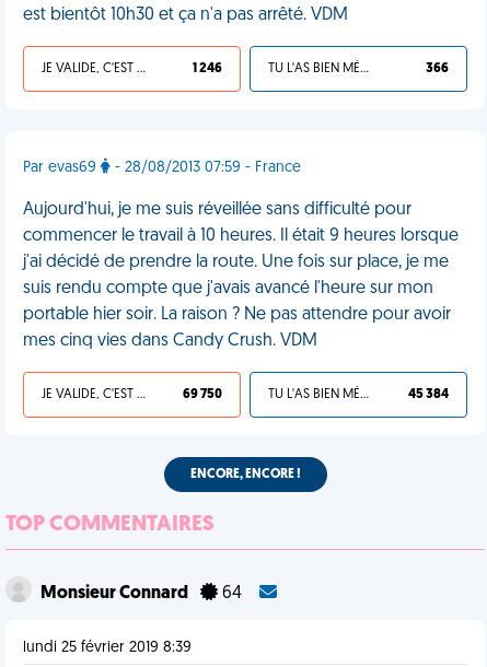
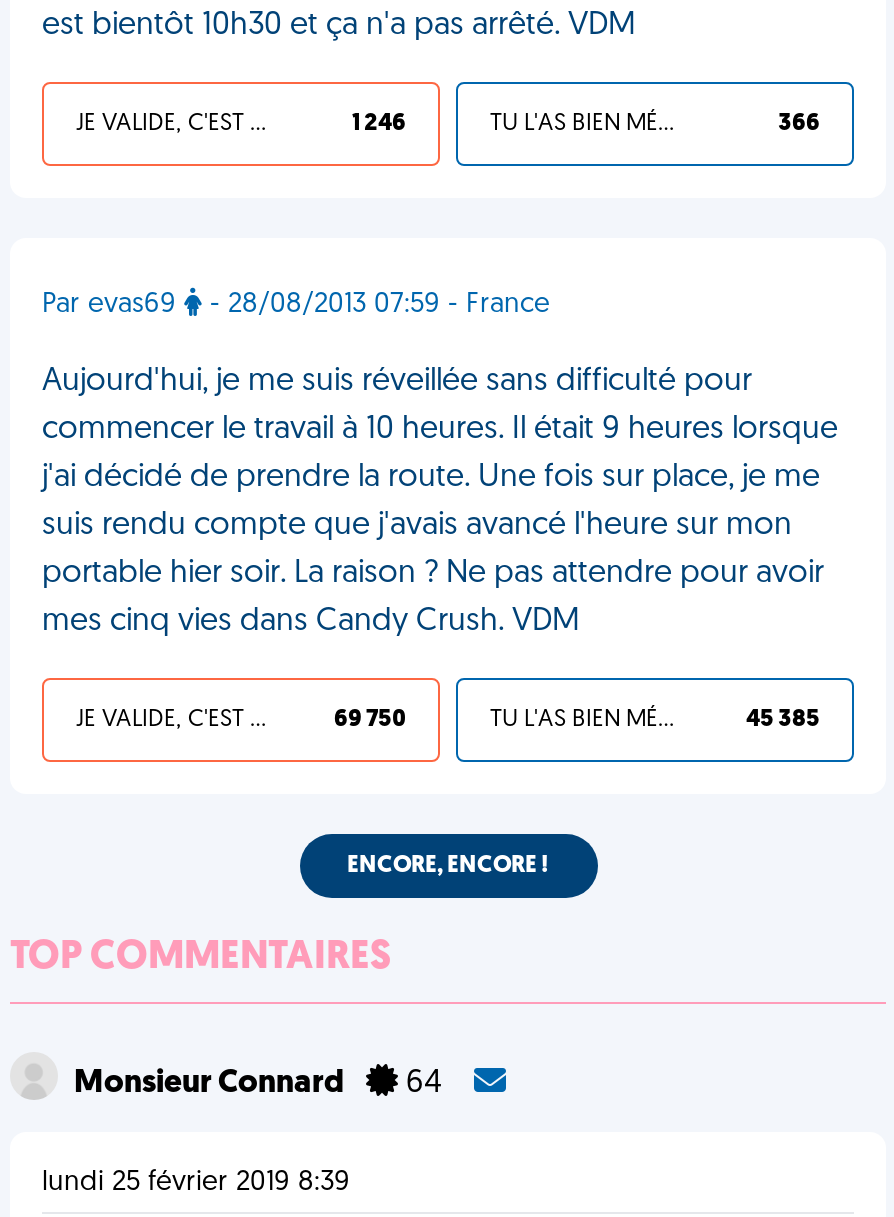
- 45 384
+ 45 385
